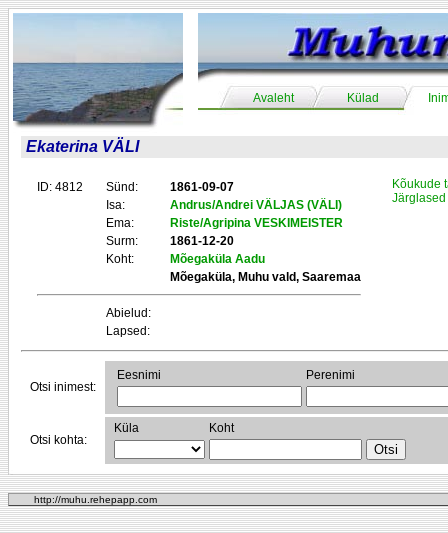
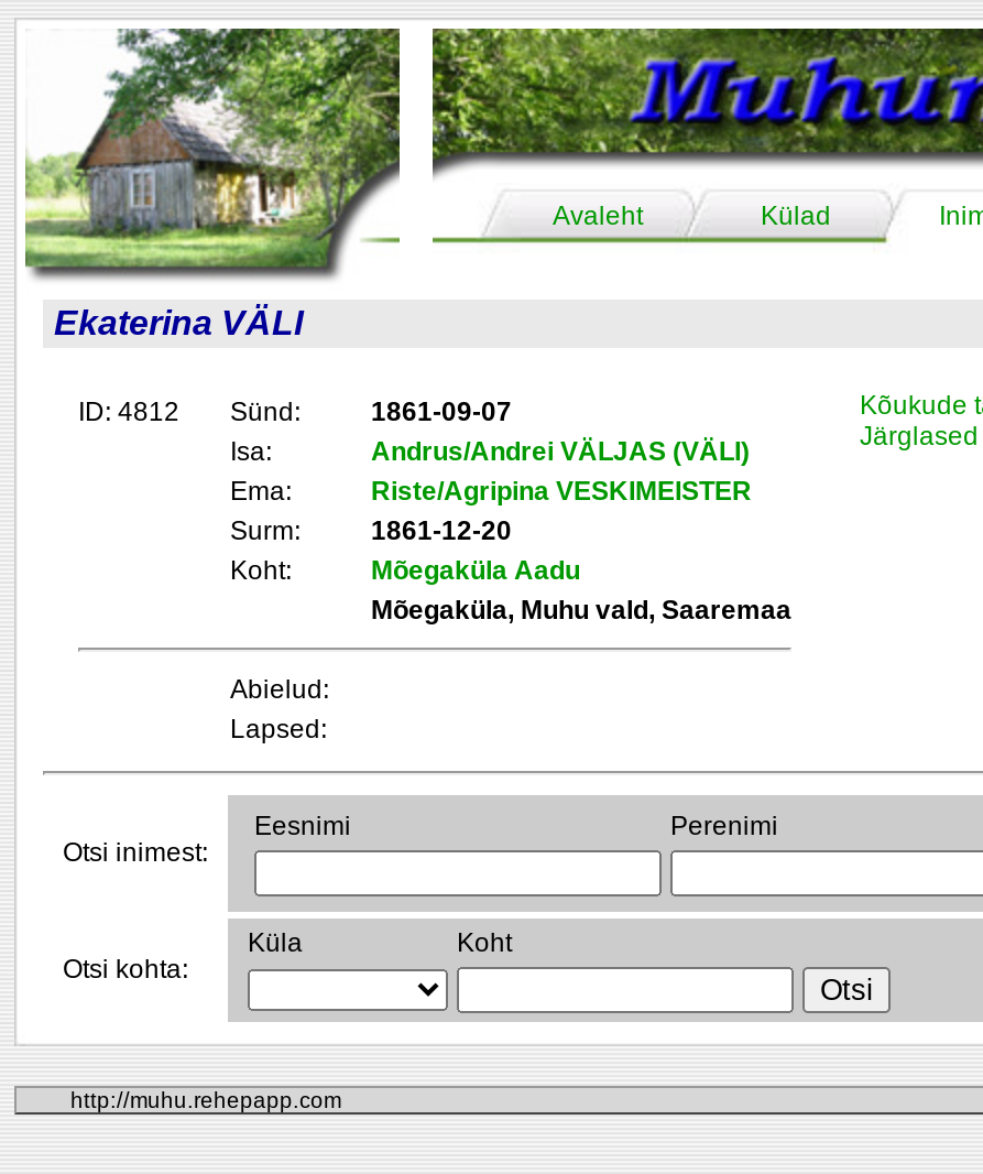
- [image]
+ [image]

- [image]
+ [image]
